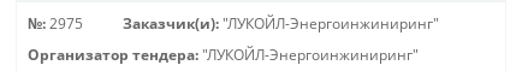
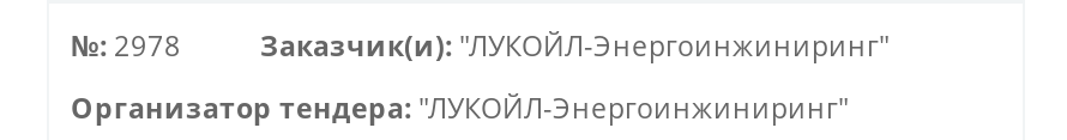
- №: 2975
+ №: 2978
